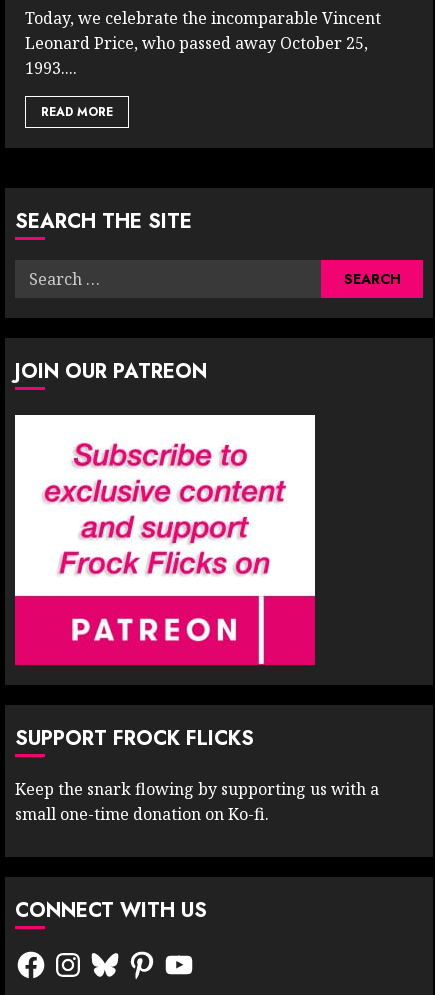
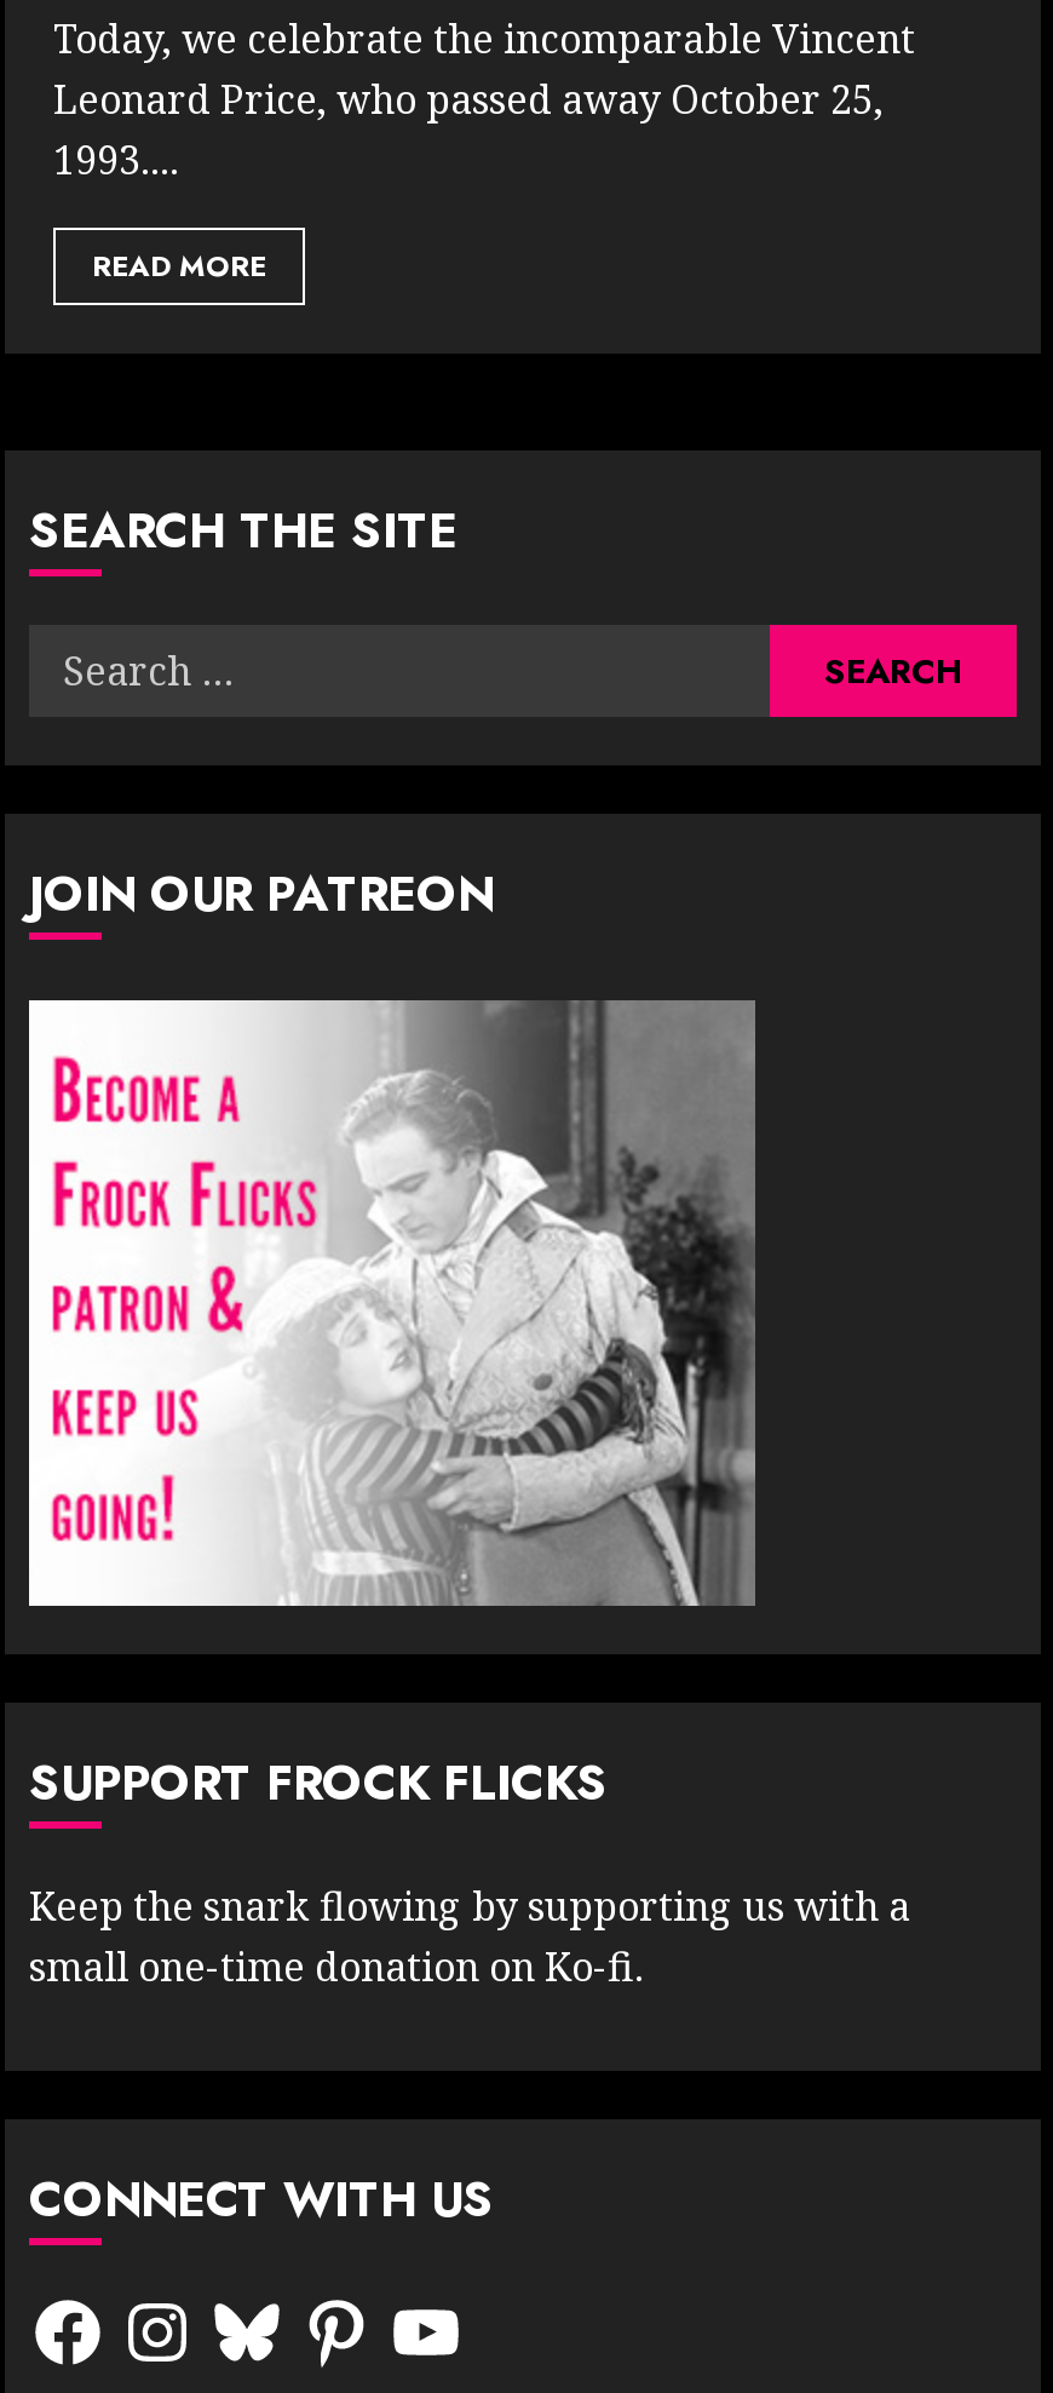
- [image]
+ [image]
